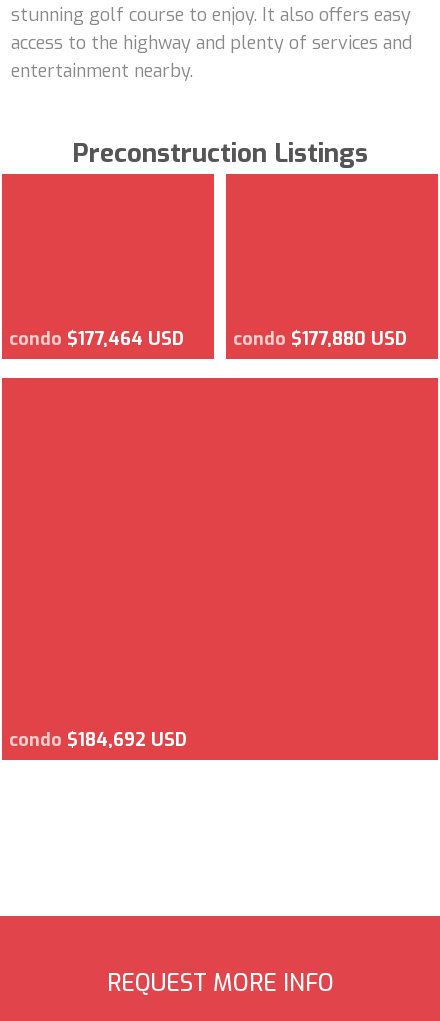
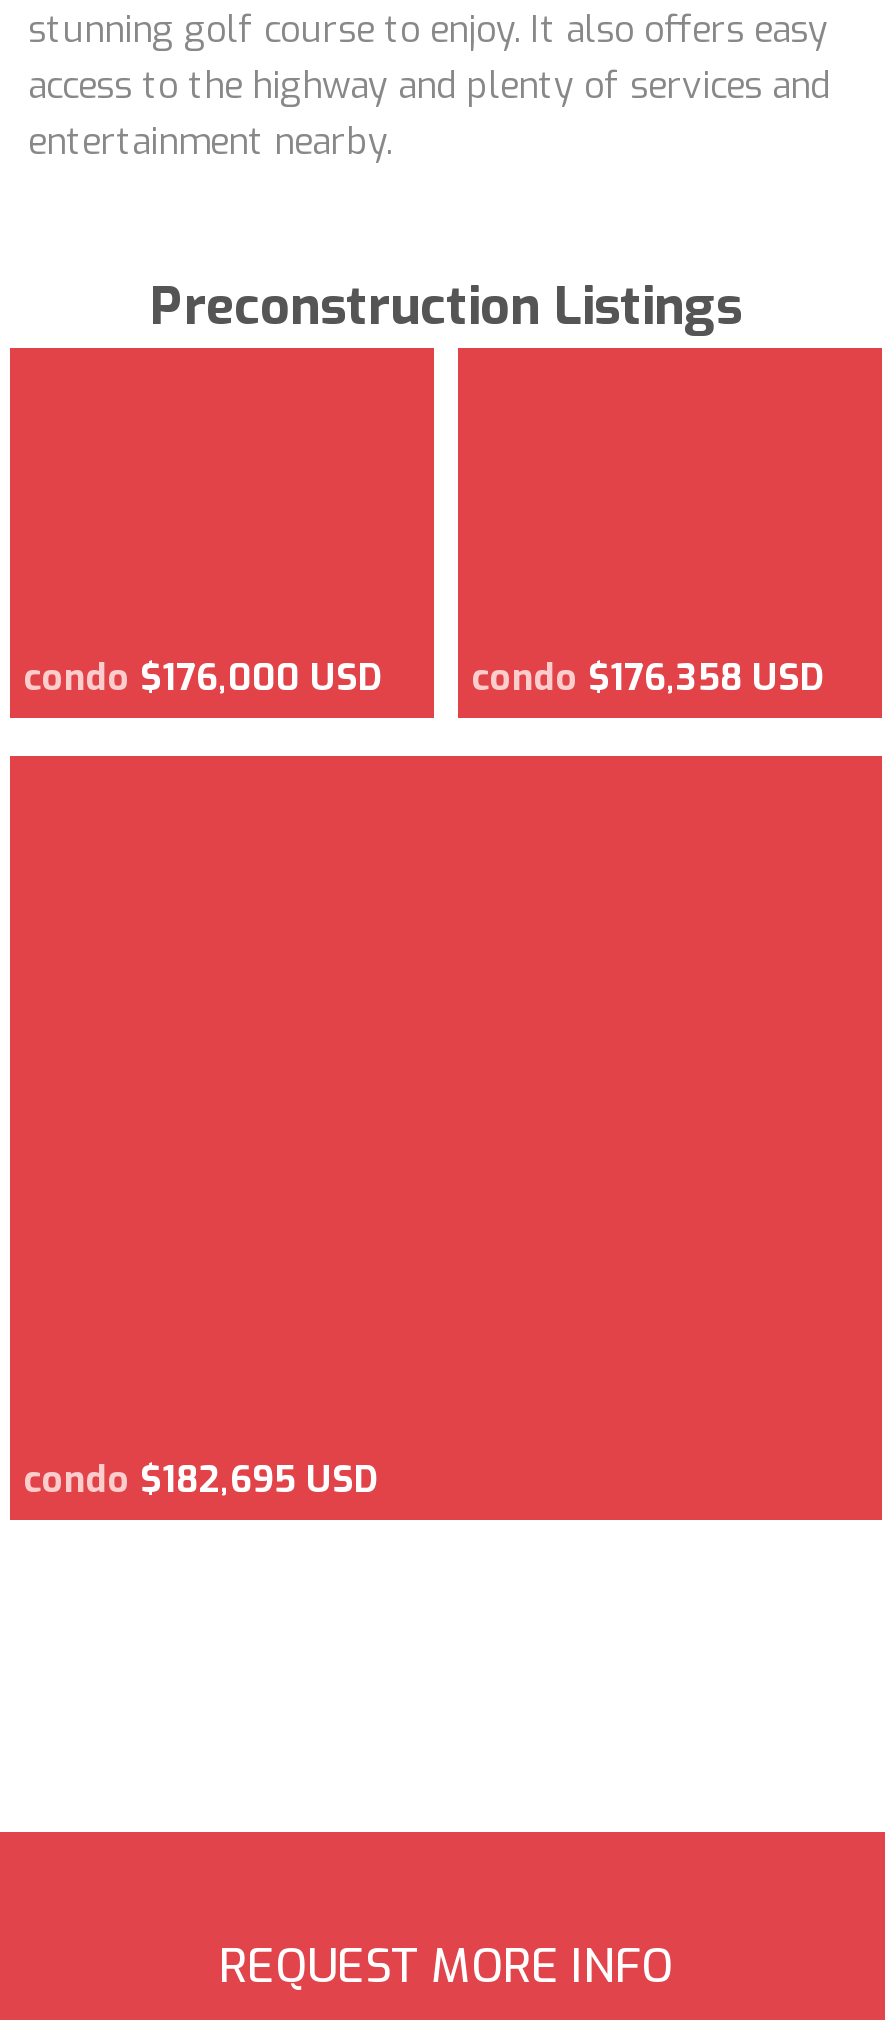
- condo $177,464 USD
+ condo $176,000 USD

- condo $177,880 USD
+ condo $176,358 USD

- condo $184,692 USD
+ condo $182,695 USD
